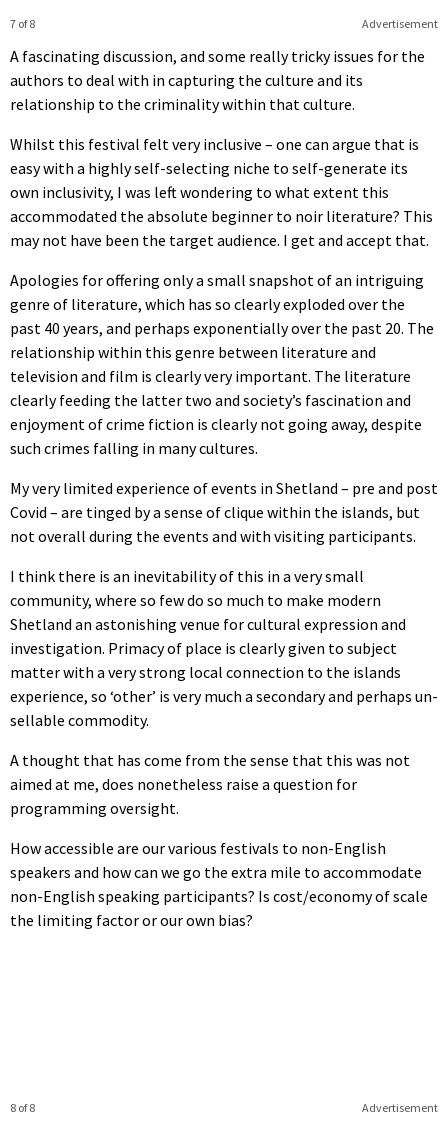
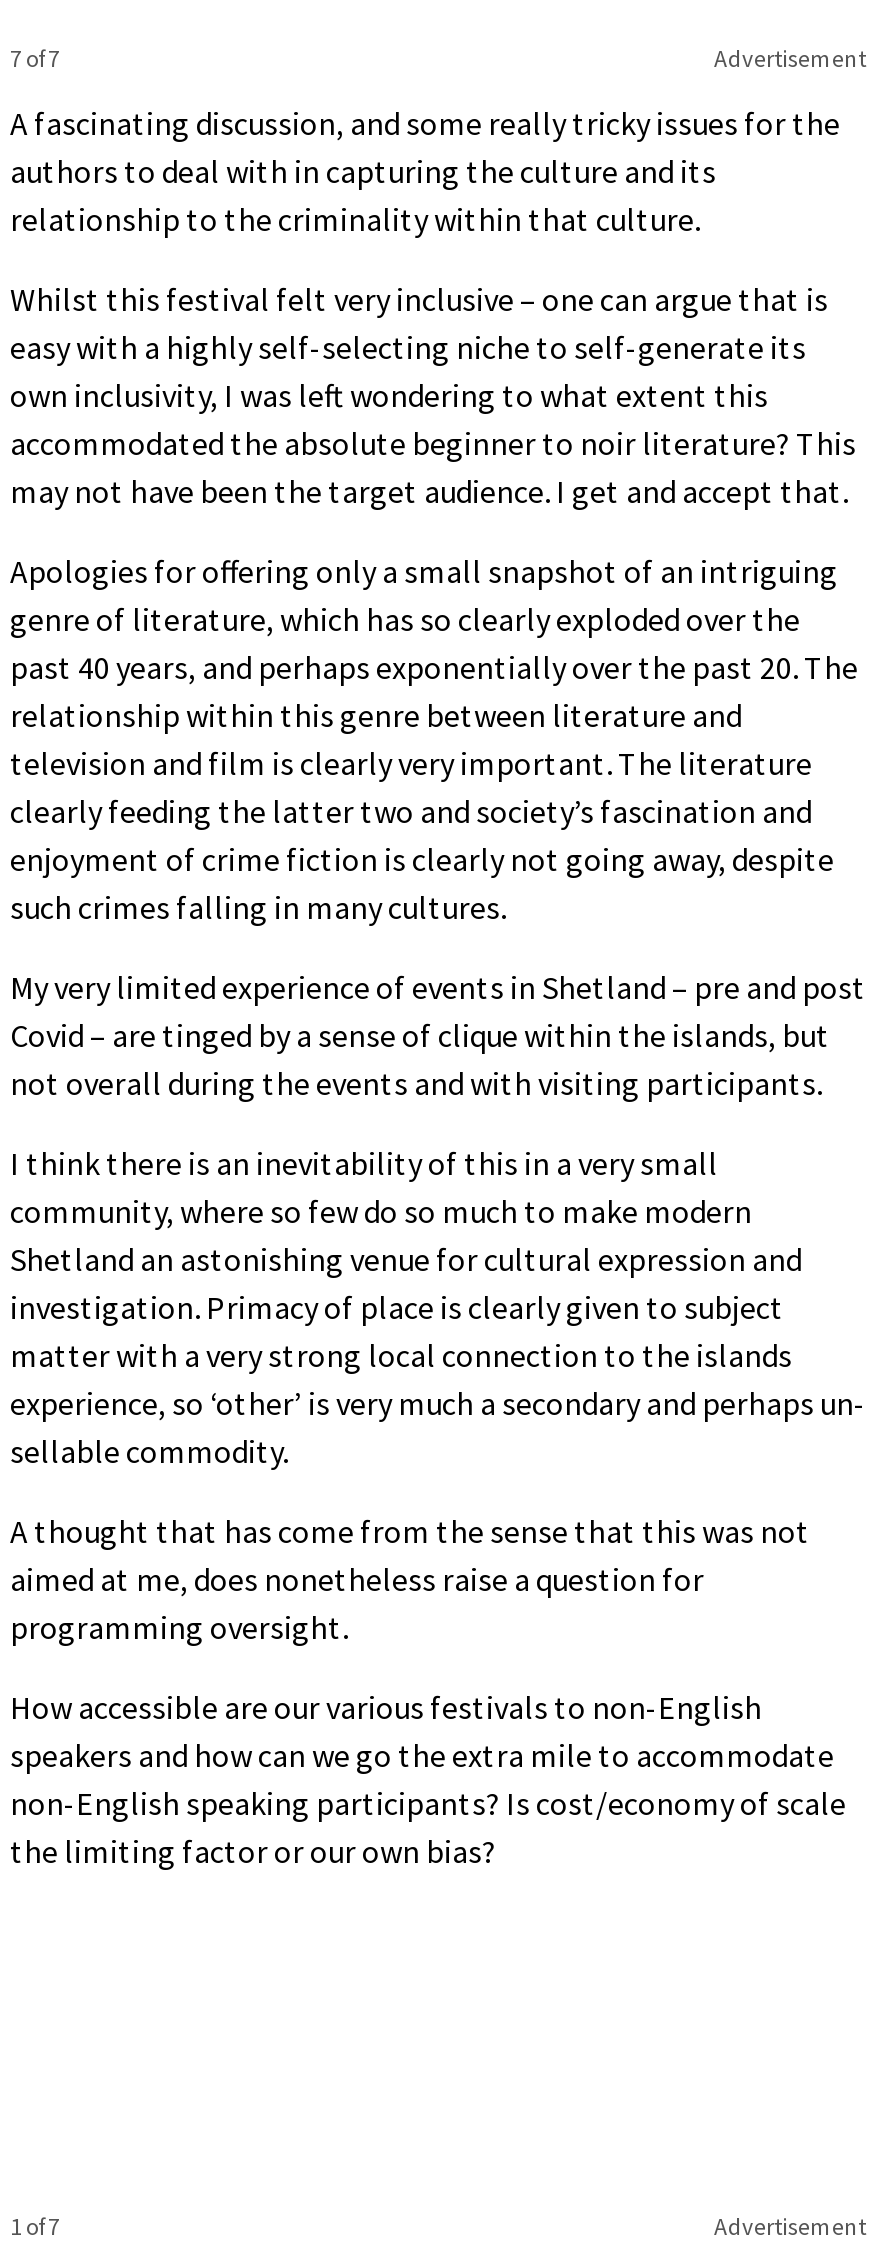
- 7 of 8
+ 7 of 7

- 8 of 8
+ 1 of 7
